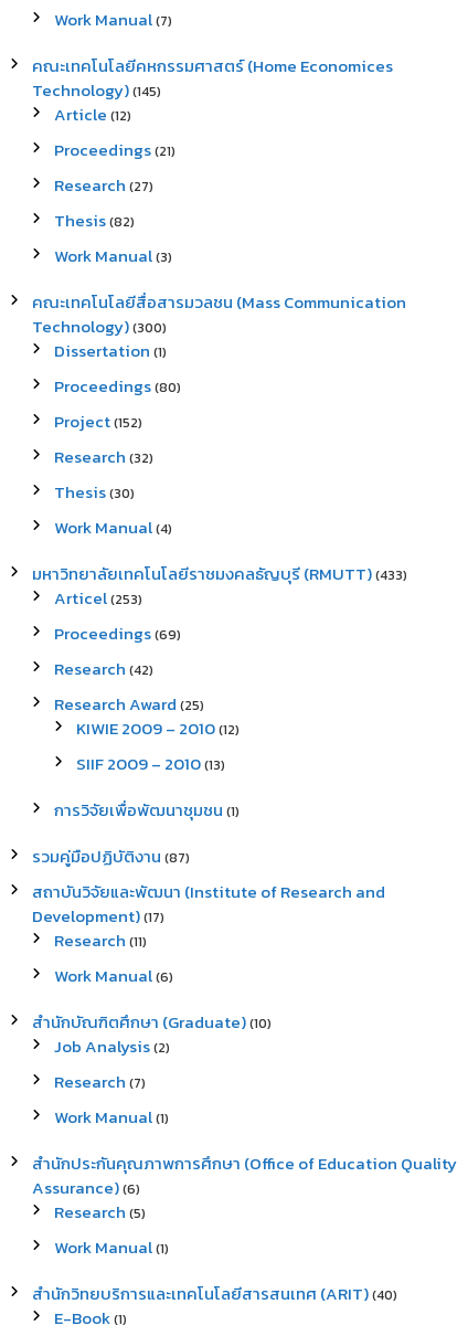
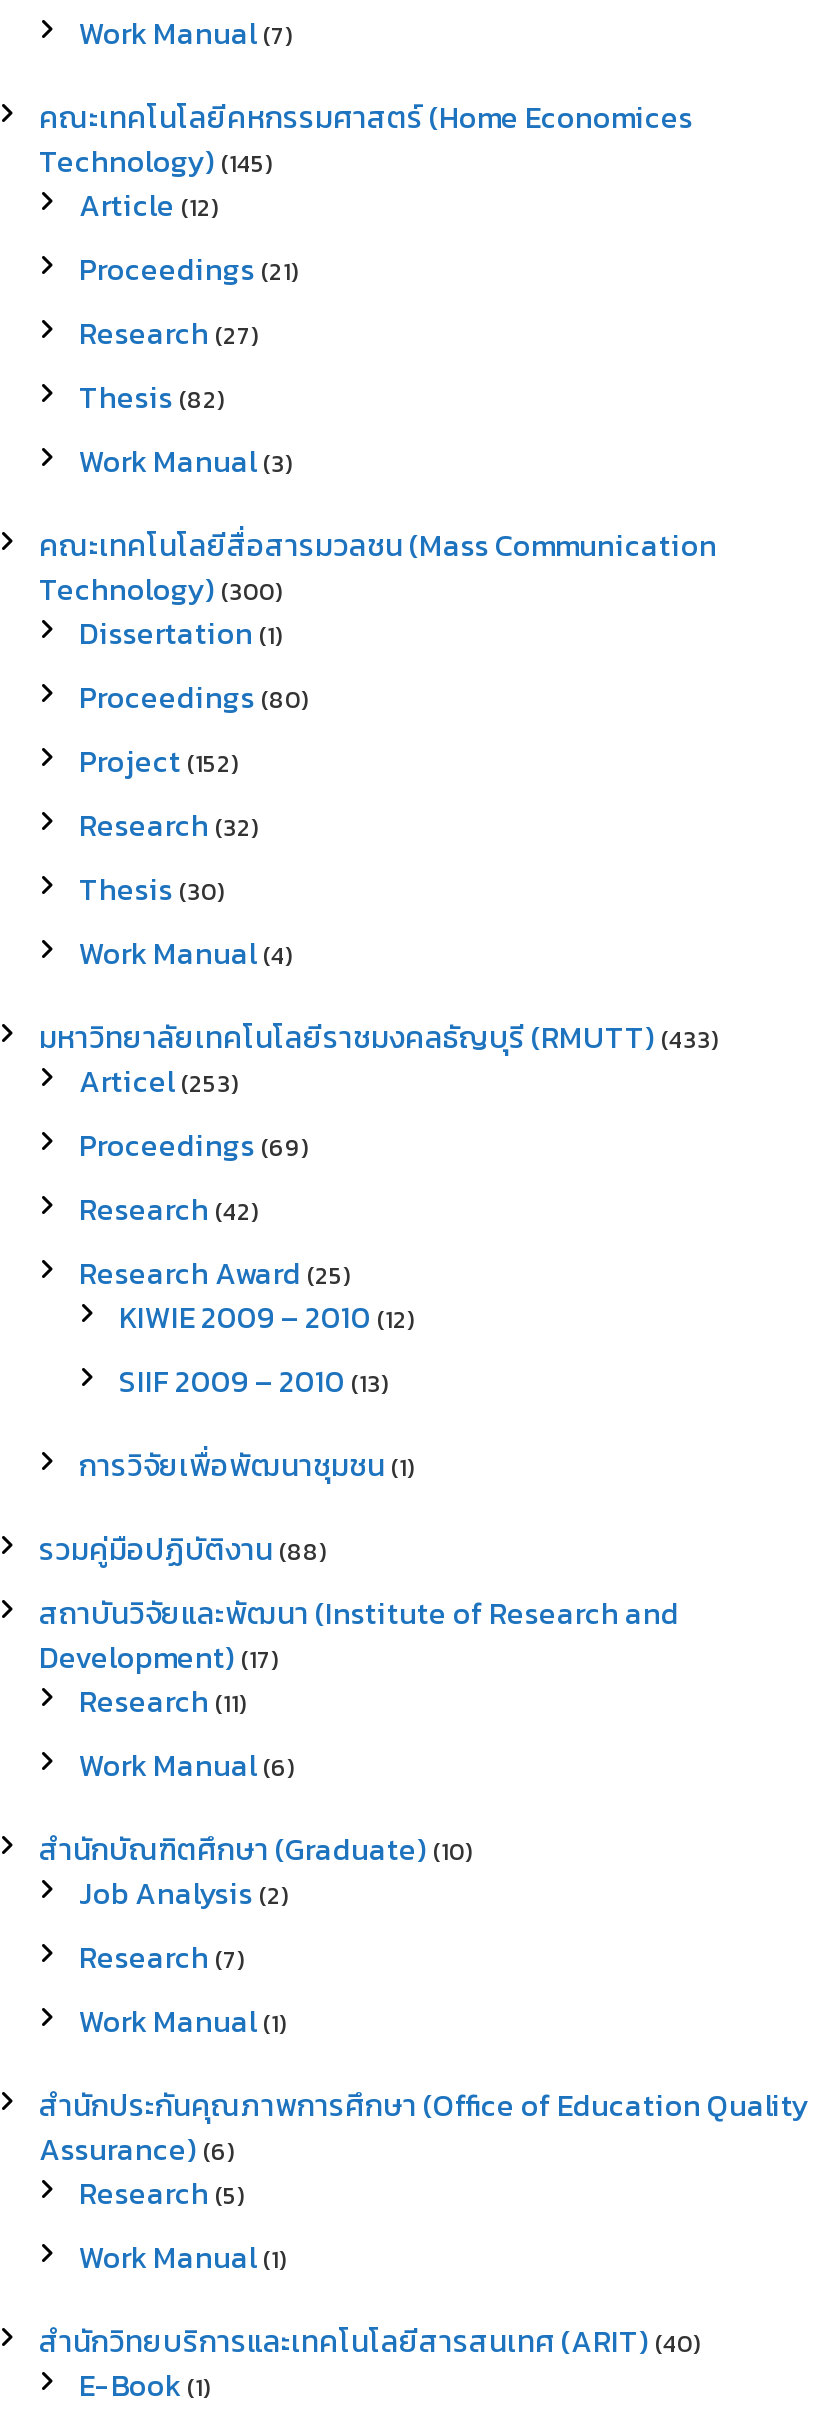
- รวมคู่มือปฏิบัติงาน(87)
+ รวมคู่มือปฏิบัติงาน(88)
